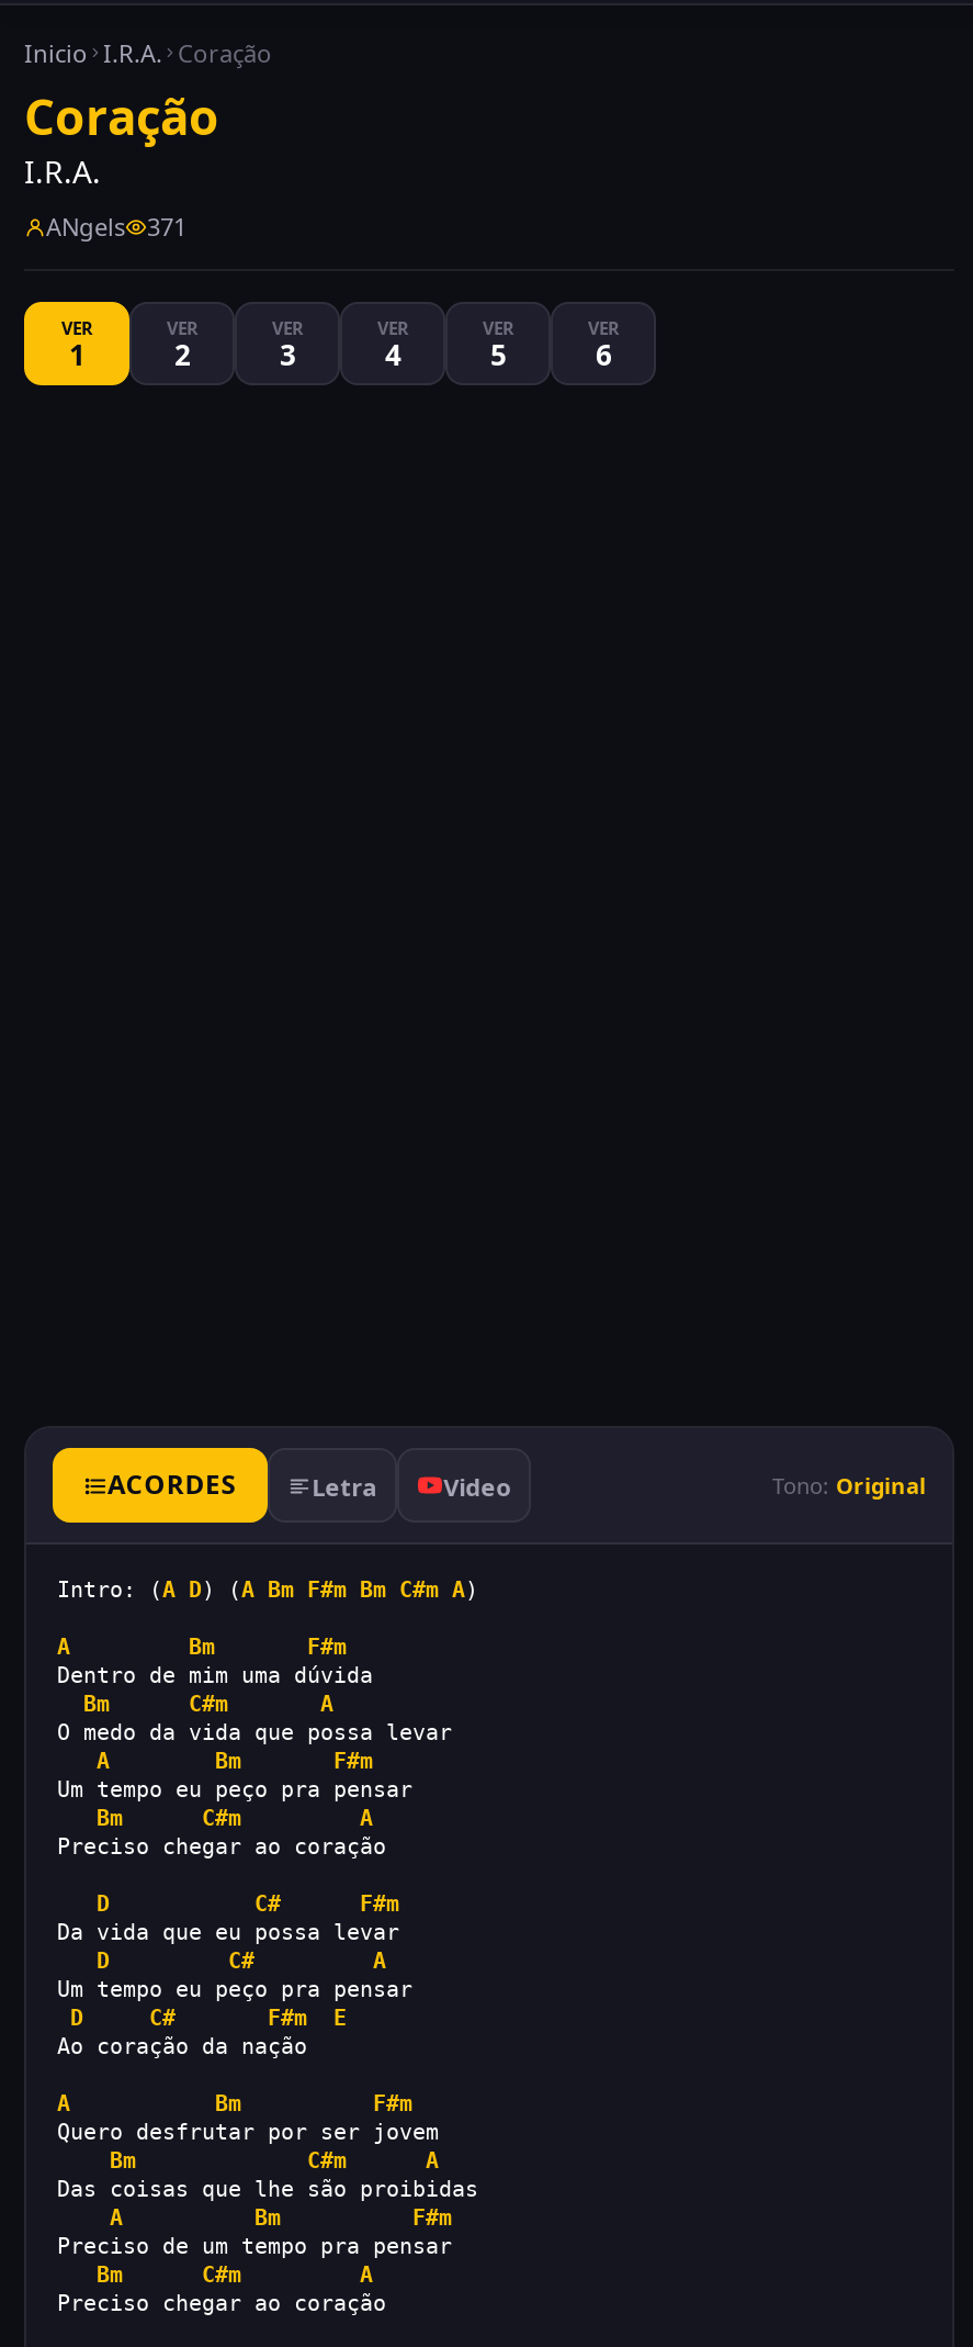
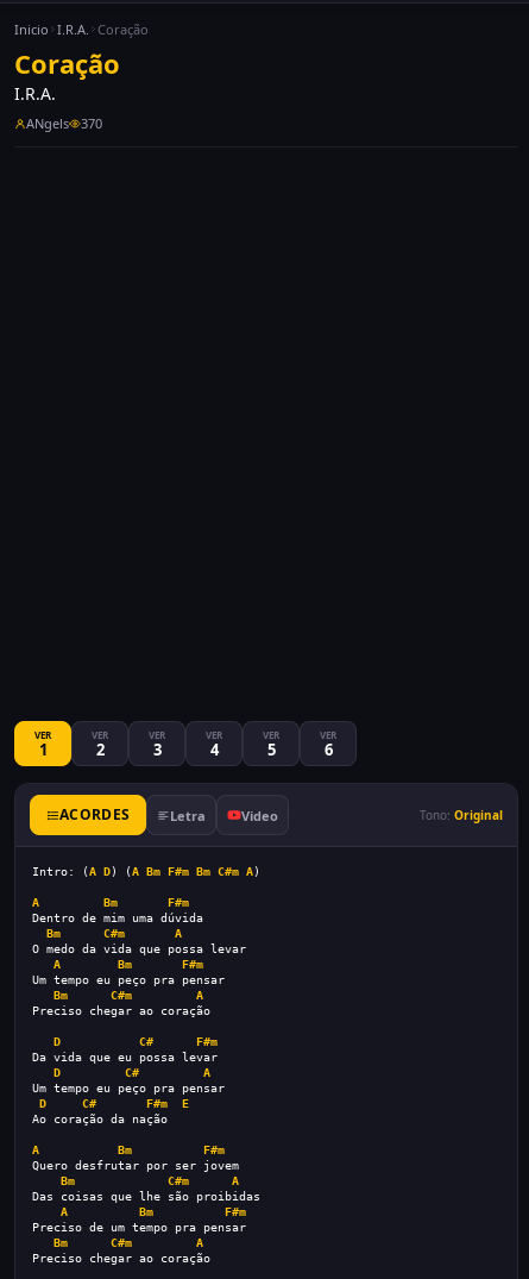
- ANgels 371
+ ANgels 370

moved down: VER | VER | 2 | ... | VER | 6
